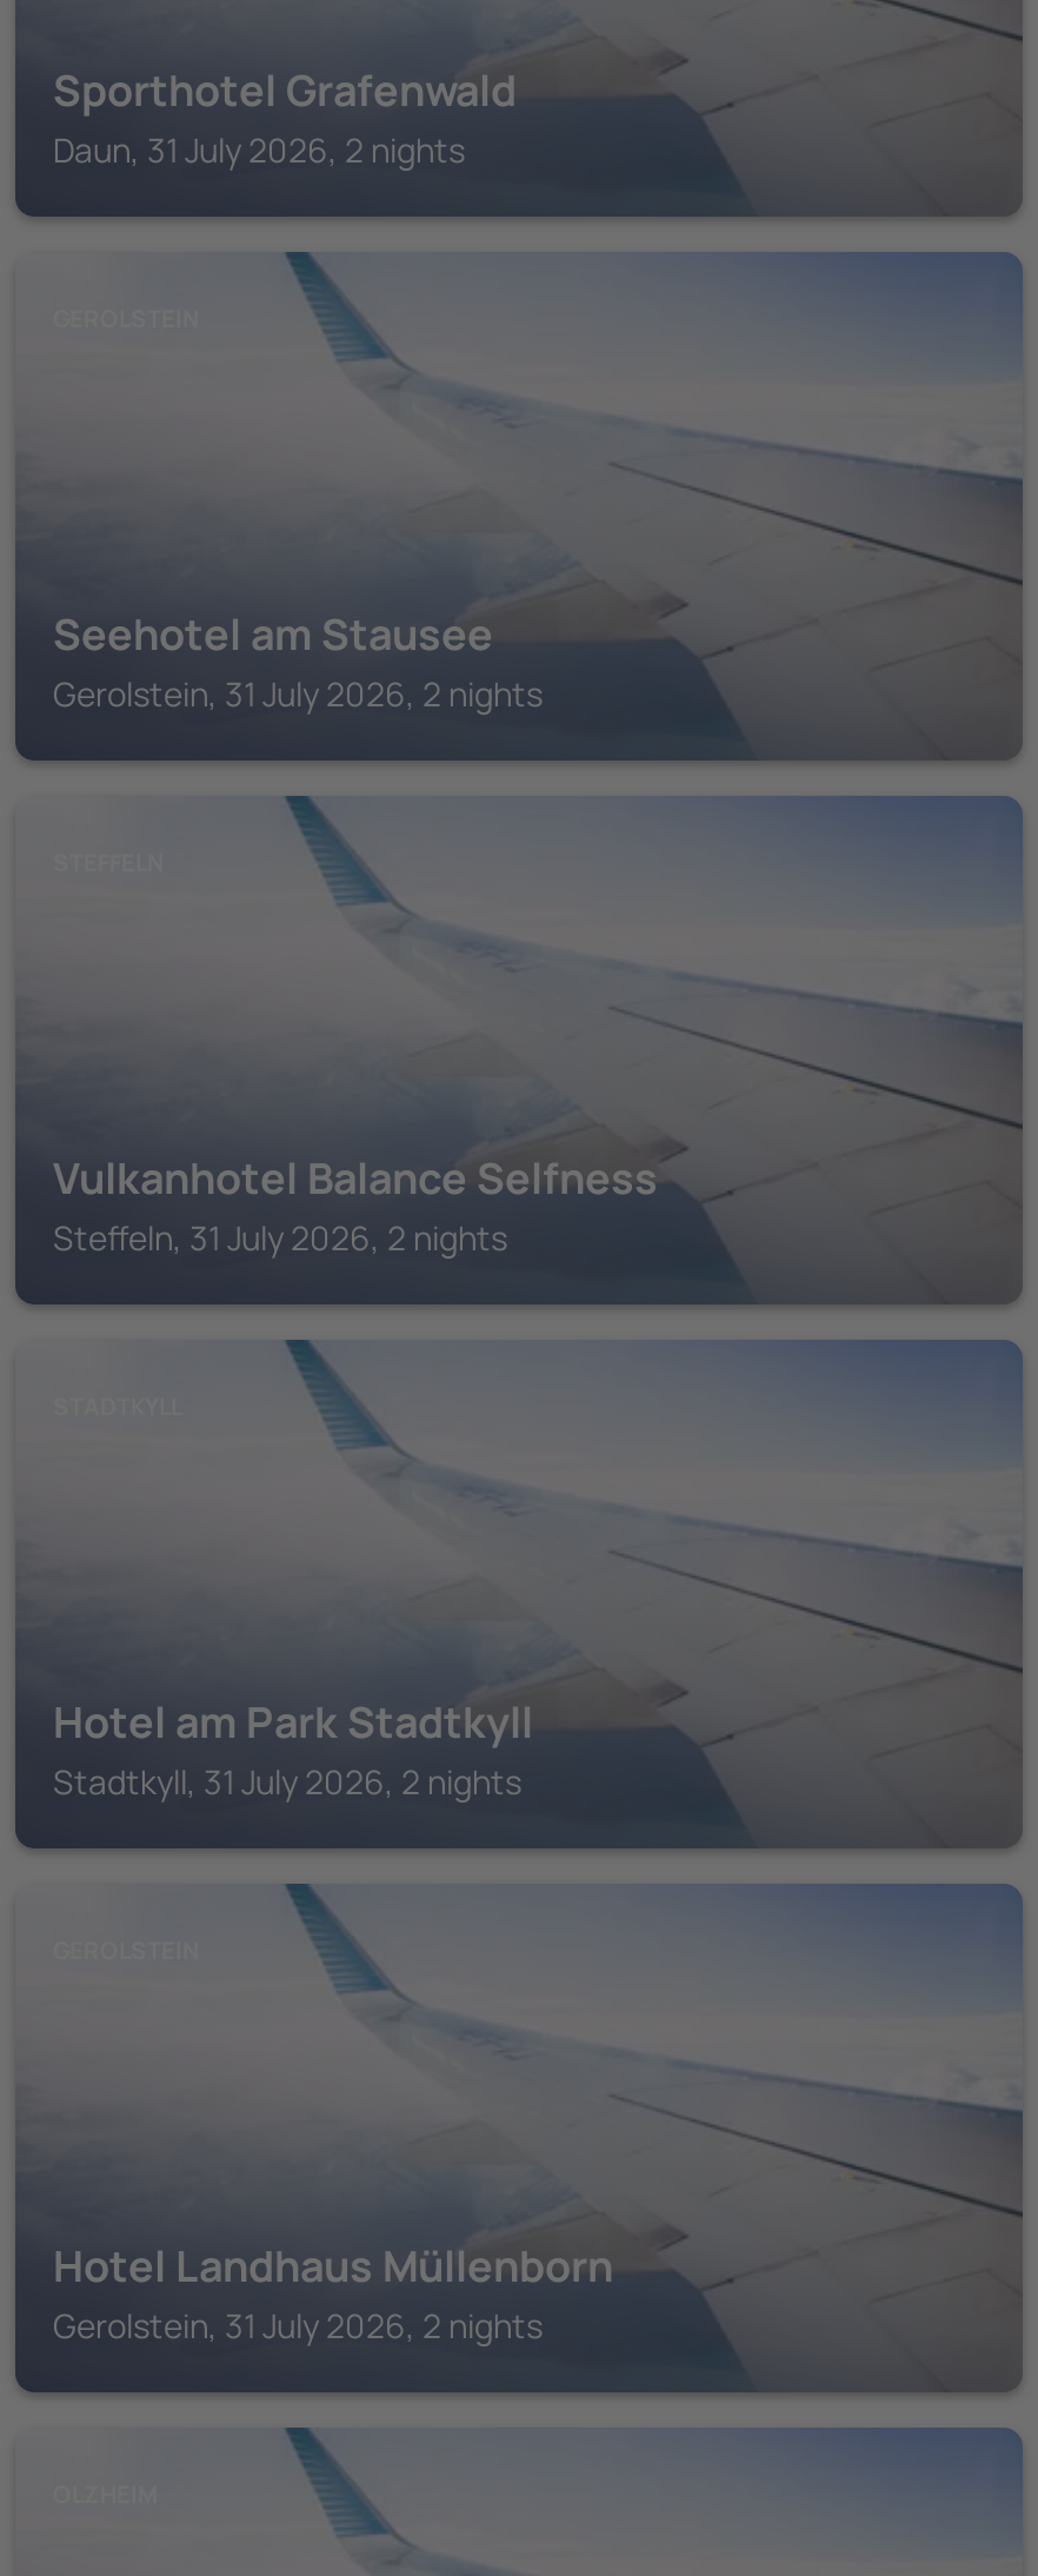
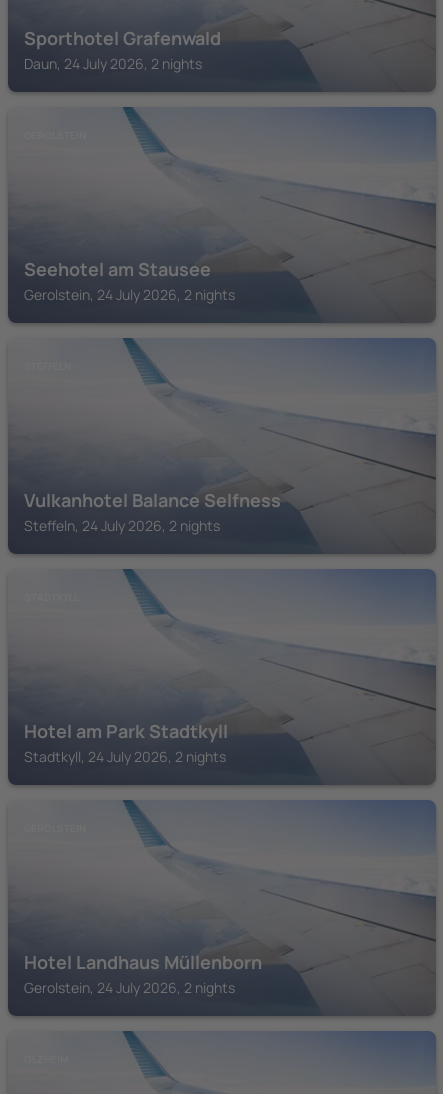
- Daun, 31 July 2026, 2 nights
+ Daun, 24 July 2026, 2 nights

- Gerolstein, 31 July 2026, 2 nights
+ Gerolstein, 24 July 2026, 2 nights

- Steffeln, 31 July 2026, 2 nights
+ Steffeln, 24 July 2026, 2 nights

- Stadtkyll, 31 July 2026, 2 nights
+ Stadtkyll, 24 July 2026, 2 nights

- Gerolstein, 31 July 2026, 2 nights
+ Gerolstein, 24 July 2026, 2 nights
